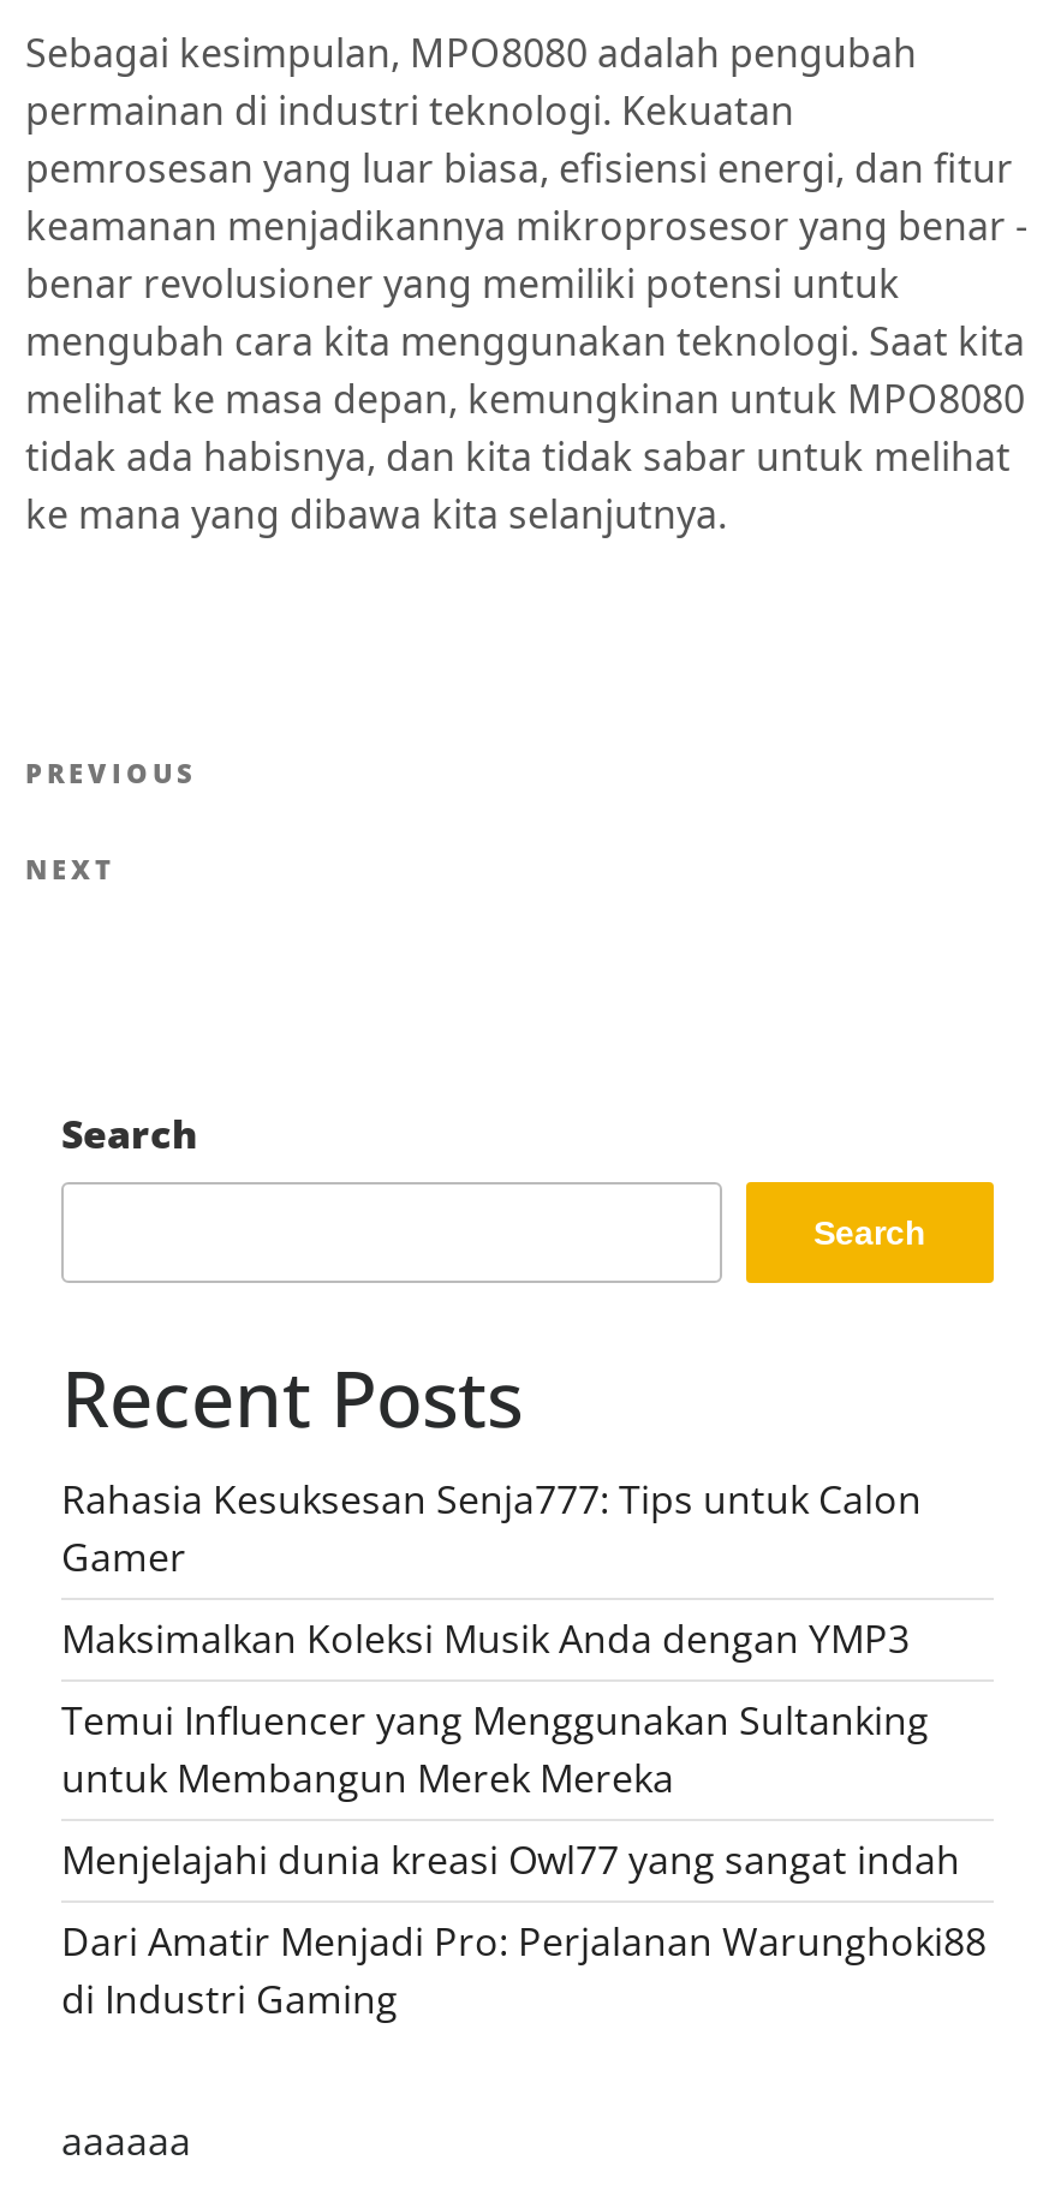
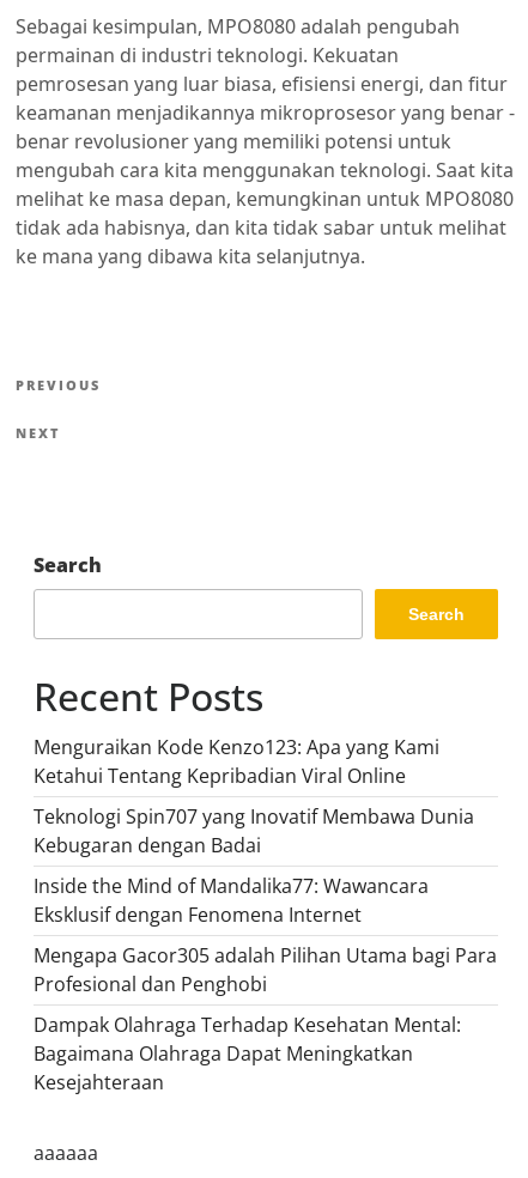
- Rahasia Kesuksesan Senja777: Tips untuk Calon
- Gamer
+ Menguraikan Kode Kenzo123: Apa yang Kami
+ Ketahui Tentang Kepribadian Viral Online

- Maksimalkan Koleksi Musik Anda dengan YMP3
+ Teknologi Spin707 yang Inovatif Membawa Dunia
+ Kebugaran dengan Badai

- Temui Influencer yang Menggunakan Sultanking
- untuk Membangun Merek Mereka
+ Inside the Mind of Mandalika77: Wawancara
+ Eksklusif dengan Fenomena Internet

- Menjelajahi dunia kreasi Owl77 yang sangat indah
+ Mengapa Gacor305 adalah Pilihan Utama bagi Para
+ Profesional dan Penghobi

- Dari Amatir Menjadi Pro: Perjalanan Warunghoki88
- di Industri Gaming
+ Dampak Olahraga Terhadap Kesehatan Mental:
+ Bagaimana Olahraga Dapat Meningkatkan
+ Kesejahteraan
